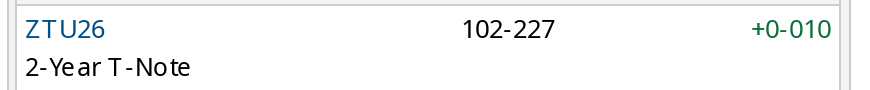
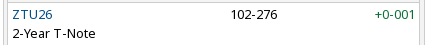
- 102-227
+ 102-276

- +0-010
+ +0-001
